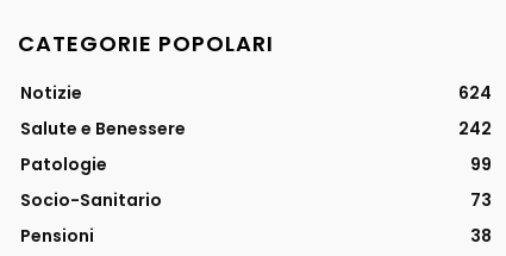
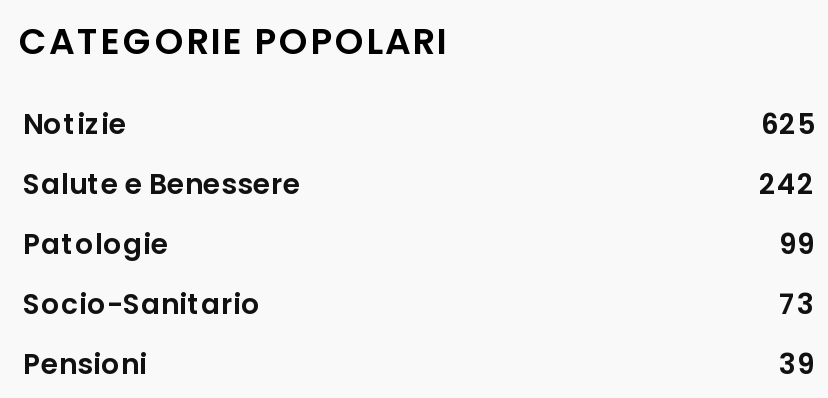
- 624
+ 625

- 38
+ 39
